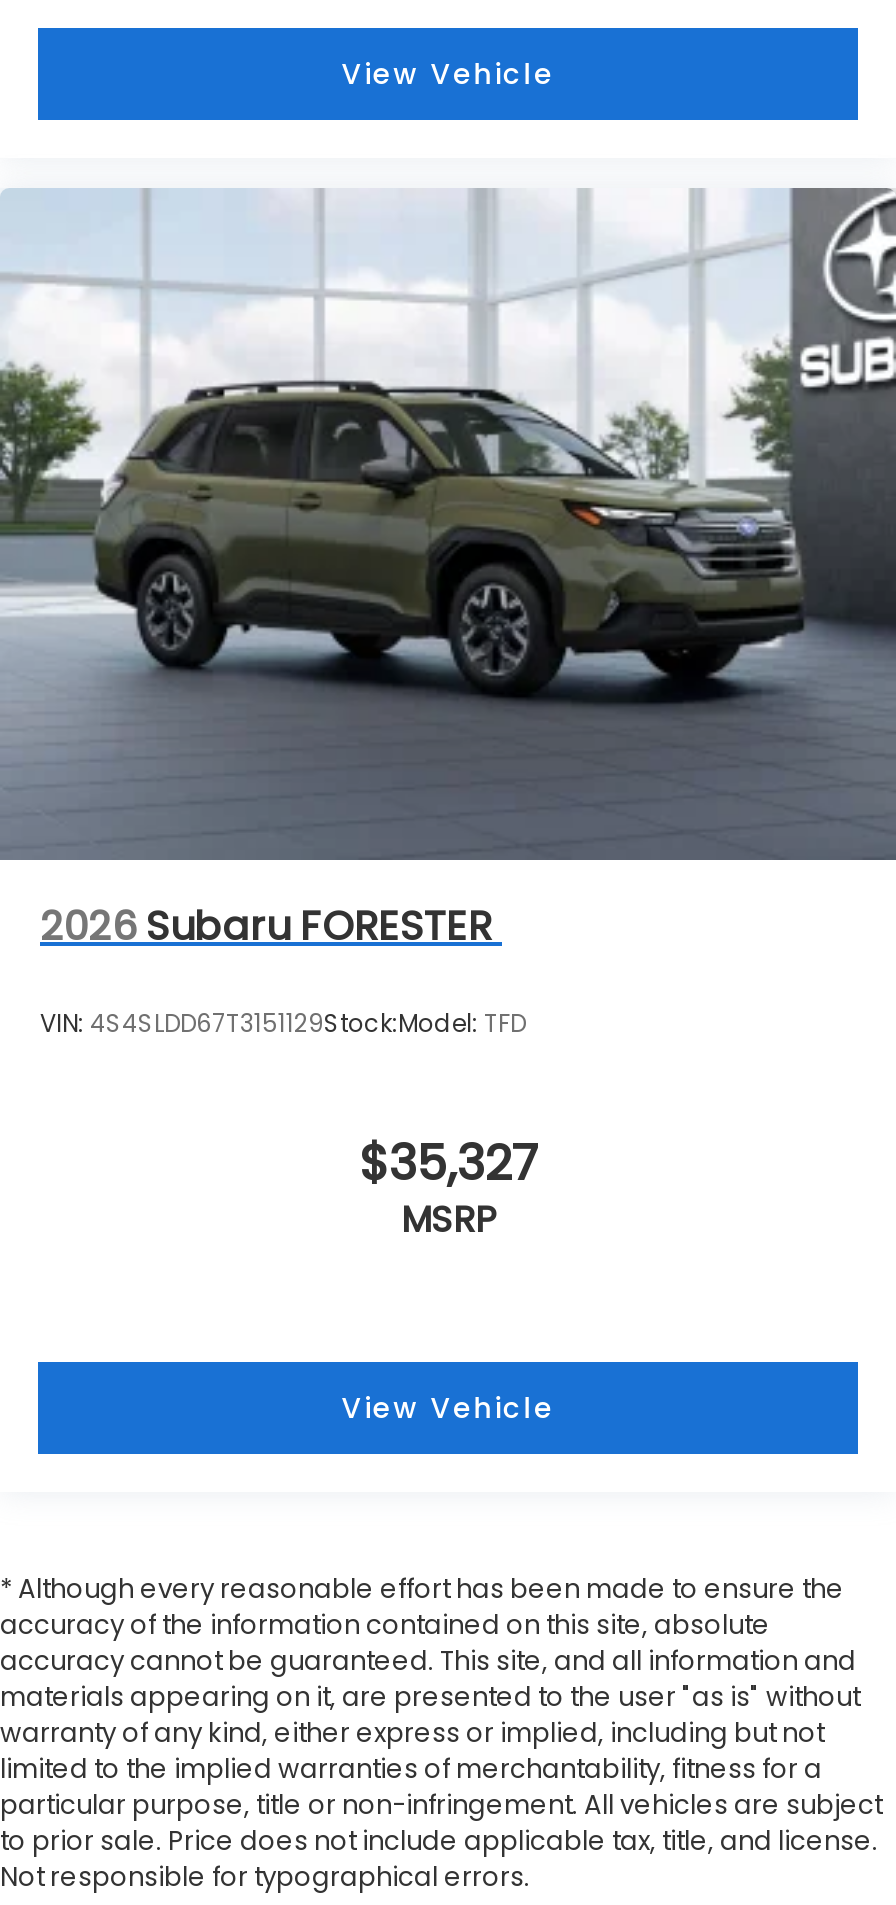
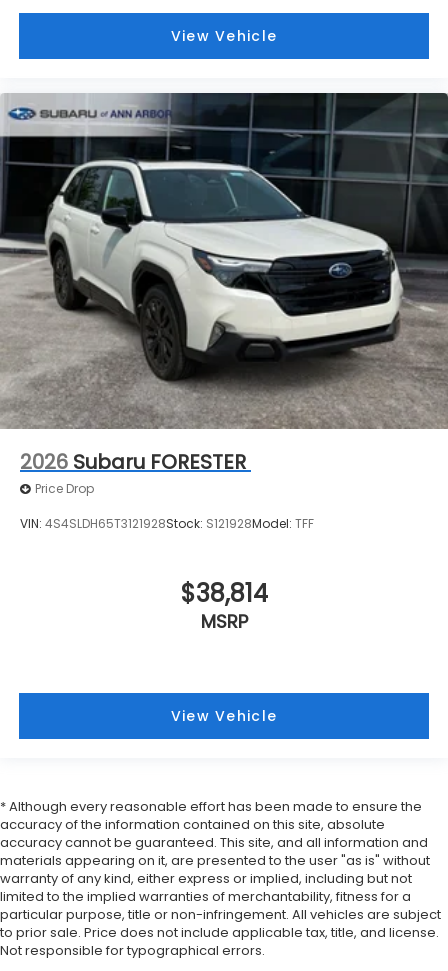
- [image]
+ [image]

- VIN: 4S4SLDD67T3151129Stock:Model: TFD
- $35,327
+ Price Drop
+ VIN: 4S4SLDH65T3121928Stock: S121928Model: TFF
+ $38,814
